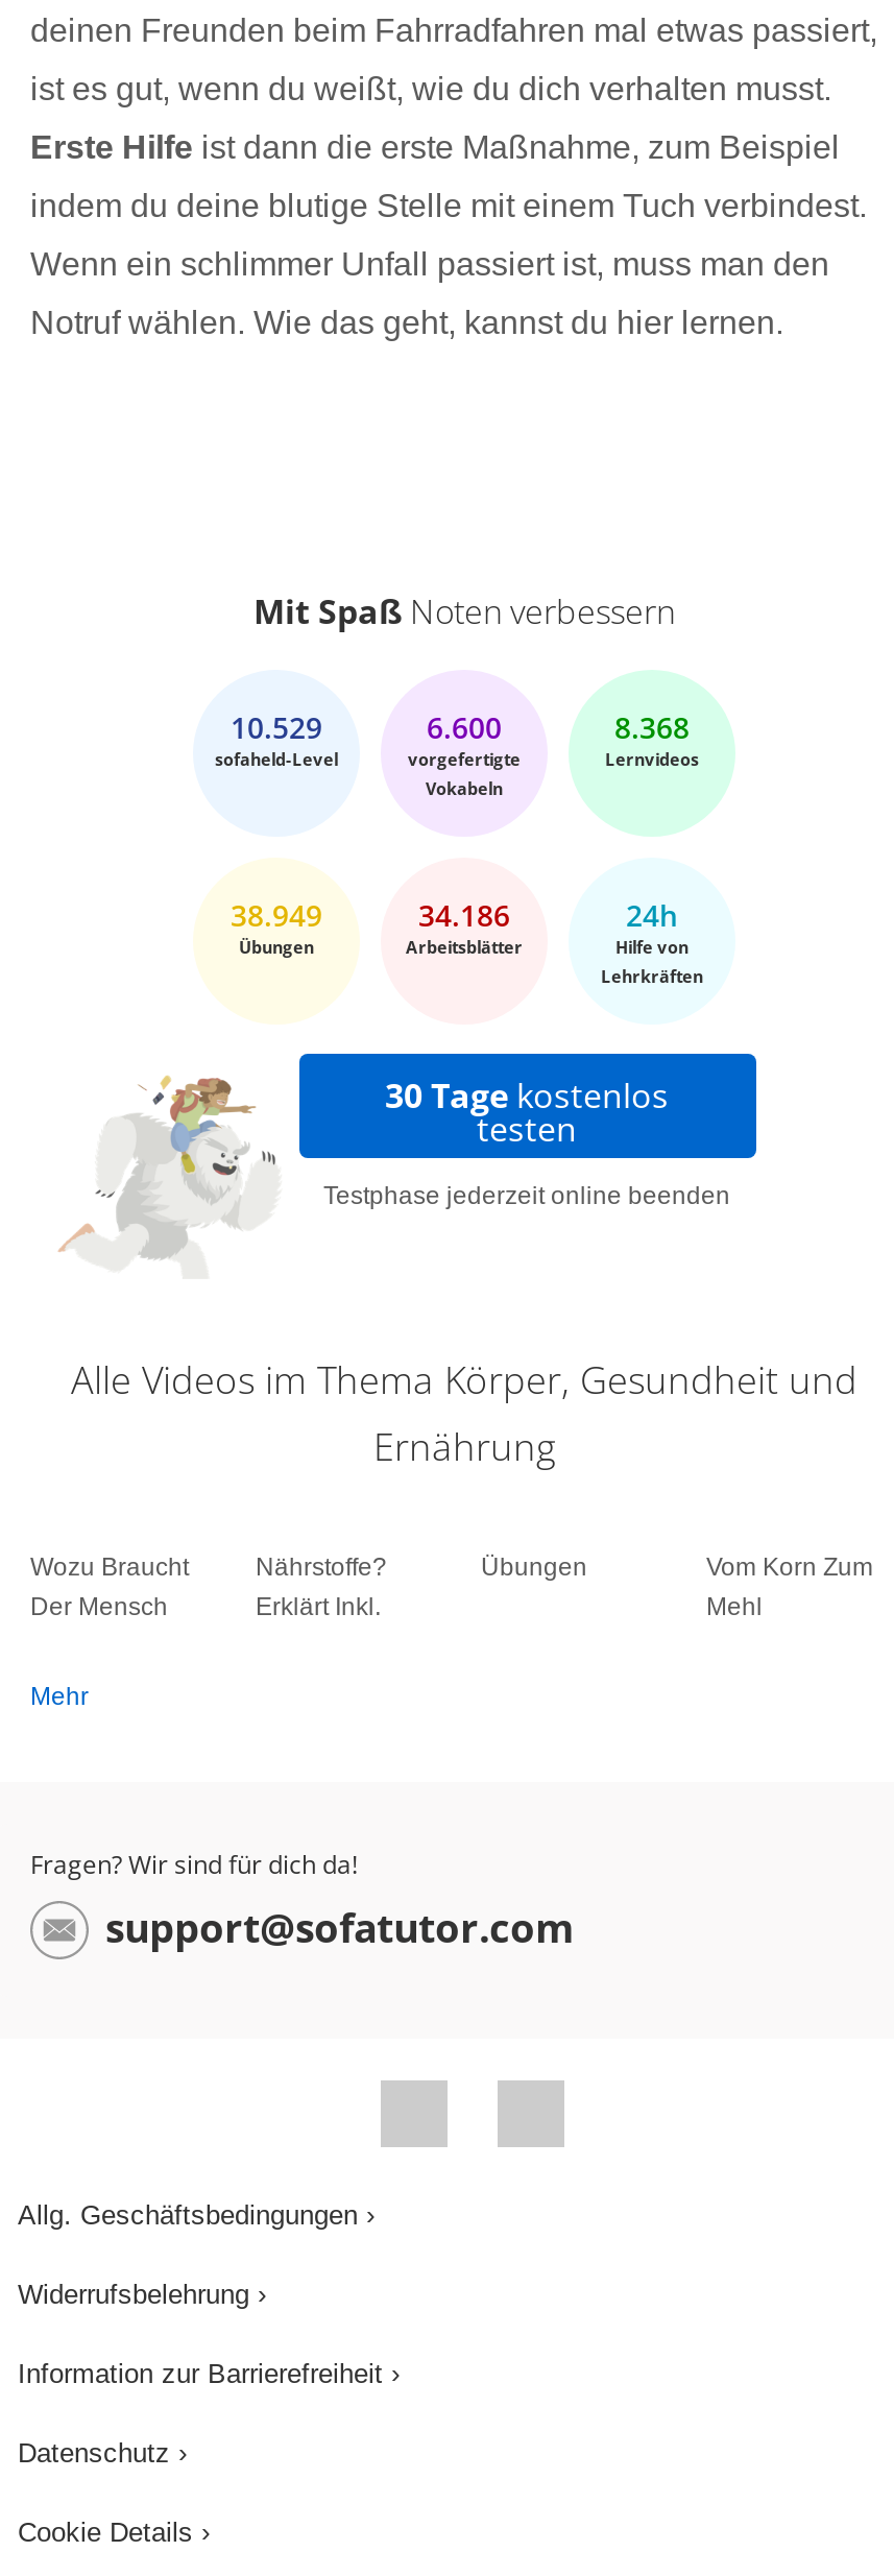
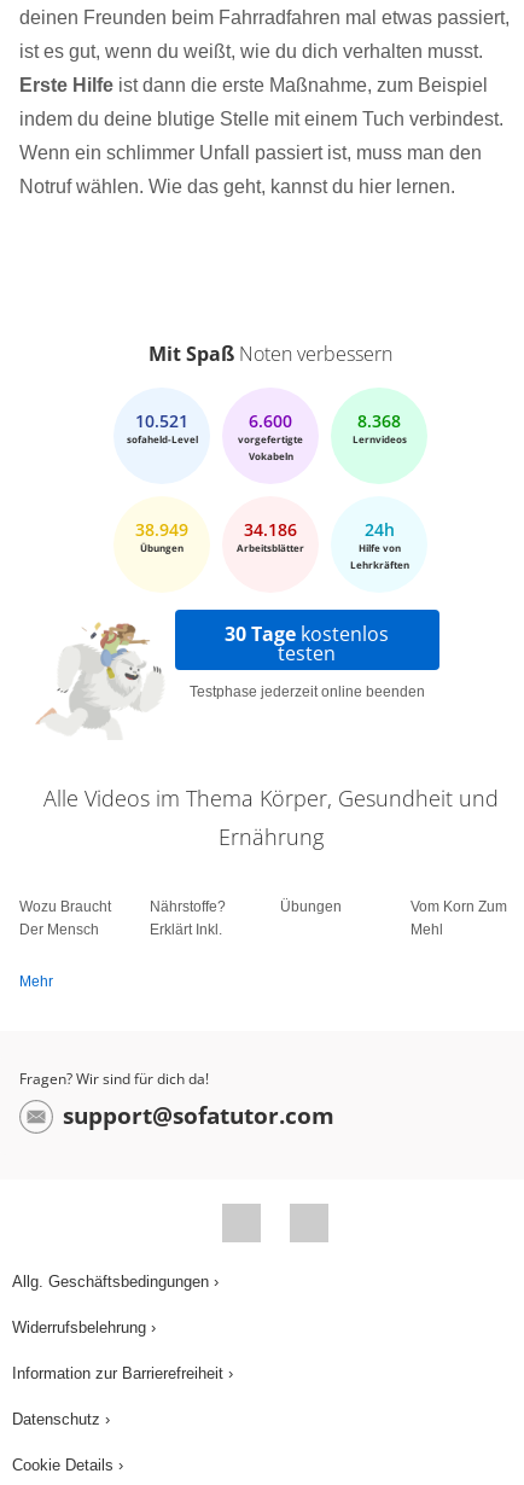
- 10.529
+ 10.521
